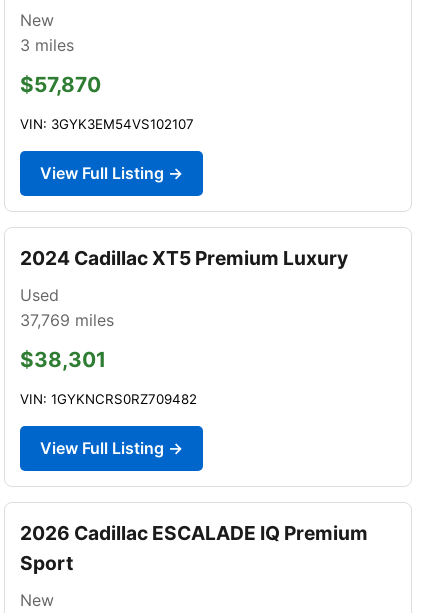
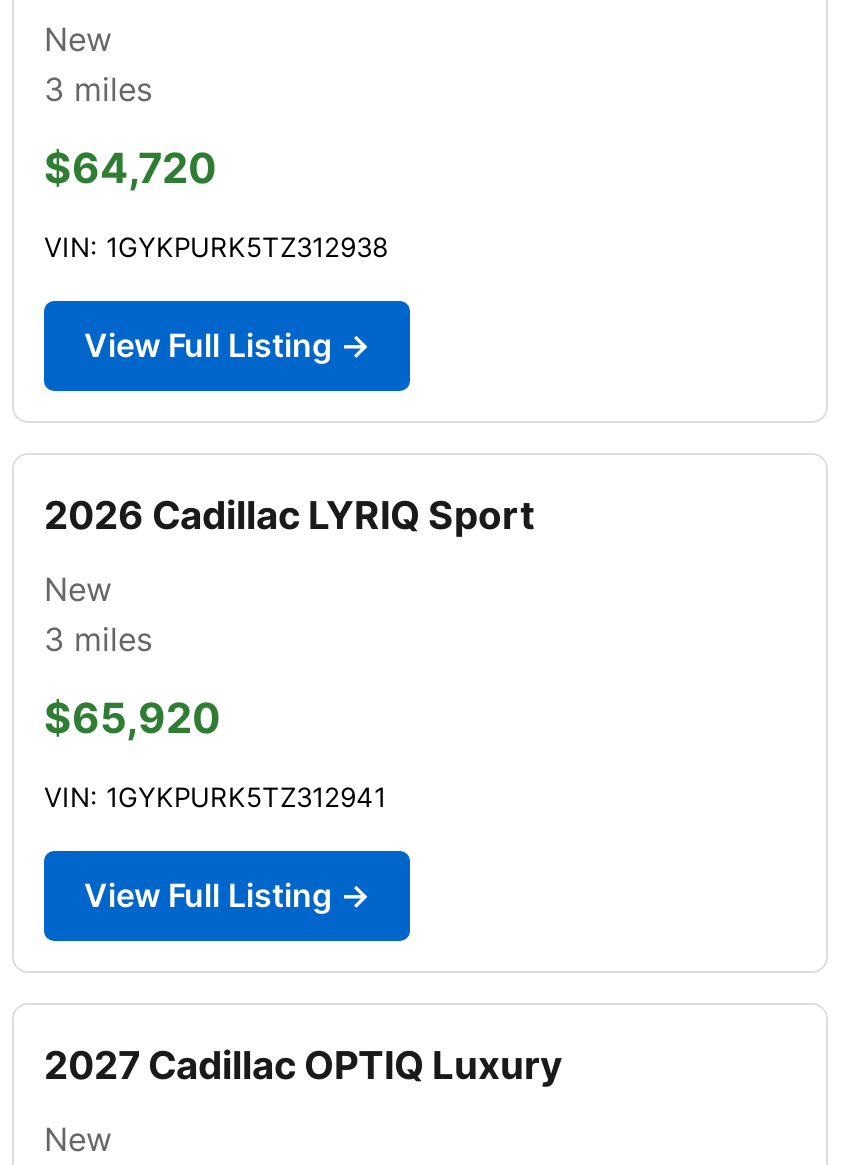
- $57,870
+ $64,720

- VIN: 3GYK3EM54VS102107
+ VIN: 1GYKPURK5TZ312938

- 2024 Cadillac XT5 Premium Luxury
+ 2026 Cadillac LYRIQ Sport

- Used
- 37,769 miles
+ New
+ 3 miles

- $38,301
+ $65,920

- VIN: 1GYKNCRS0RZ709482
+ VIN: 1GYKPURK5TZ312941

- 2026 Cadillac ESCALADE IQ Premium
- Sport
+ 2027 Cadillac OPTIQ Luxury
